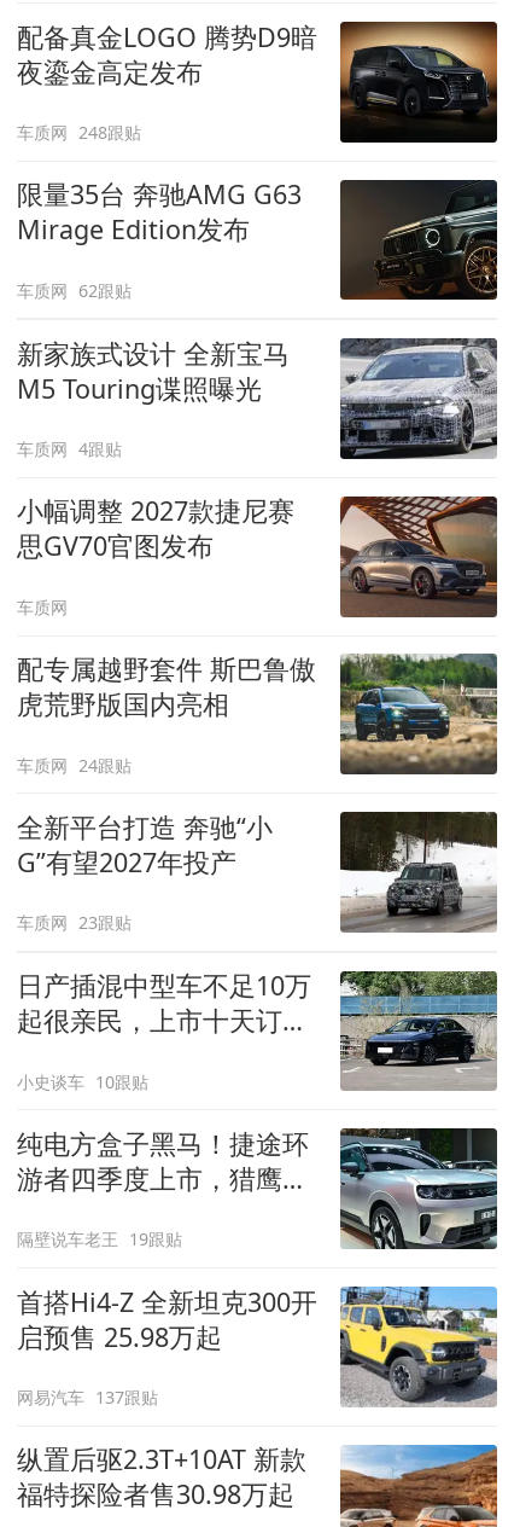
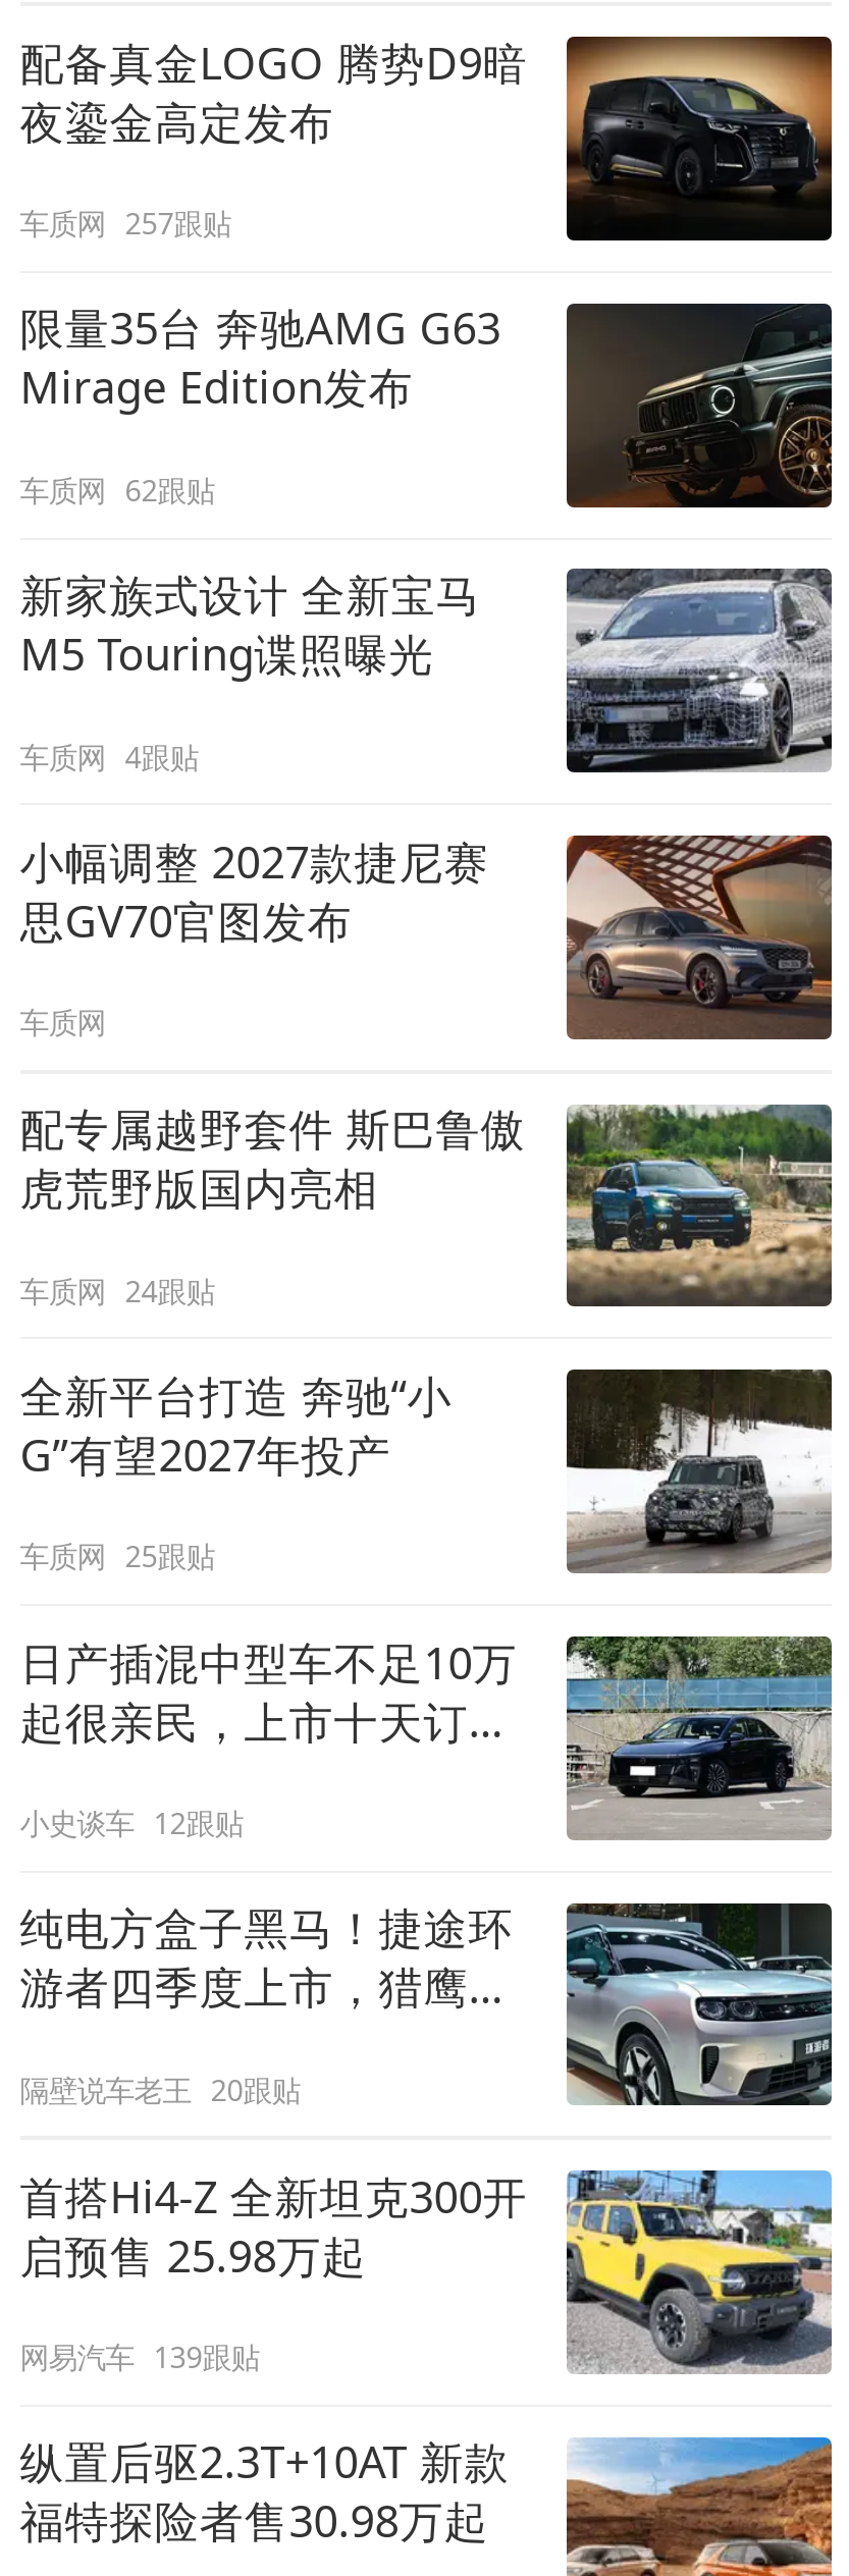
- 车质网 248跟贴
+ 车质网 257跟贴

- 车质网 23跟贴
+ 车质网 25跟贴

- 小史谈车 10跟贴
+ 小史谈车 12跟贴

- 隔壁说车老王 19跟贴
+ 隔壁说车老王 20跟贴

- 网易汽车 137跟贴
+ 网易汽车 139跟贴
